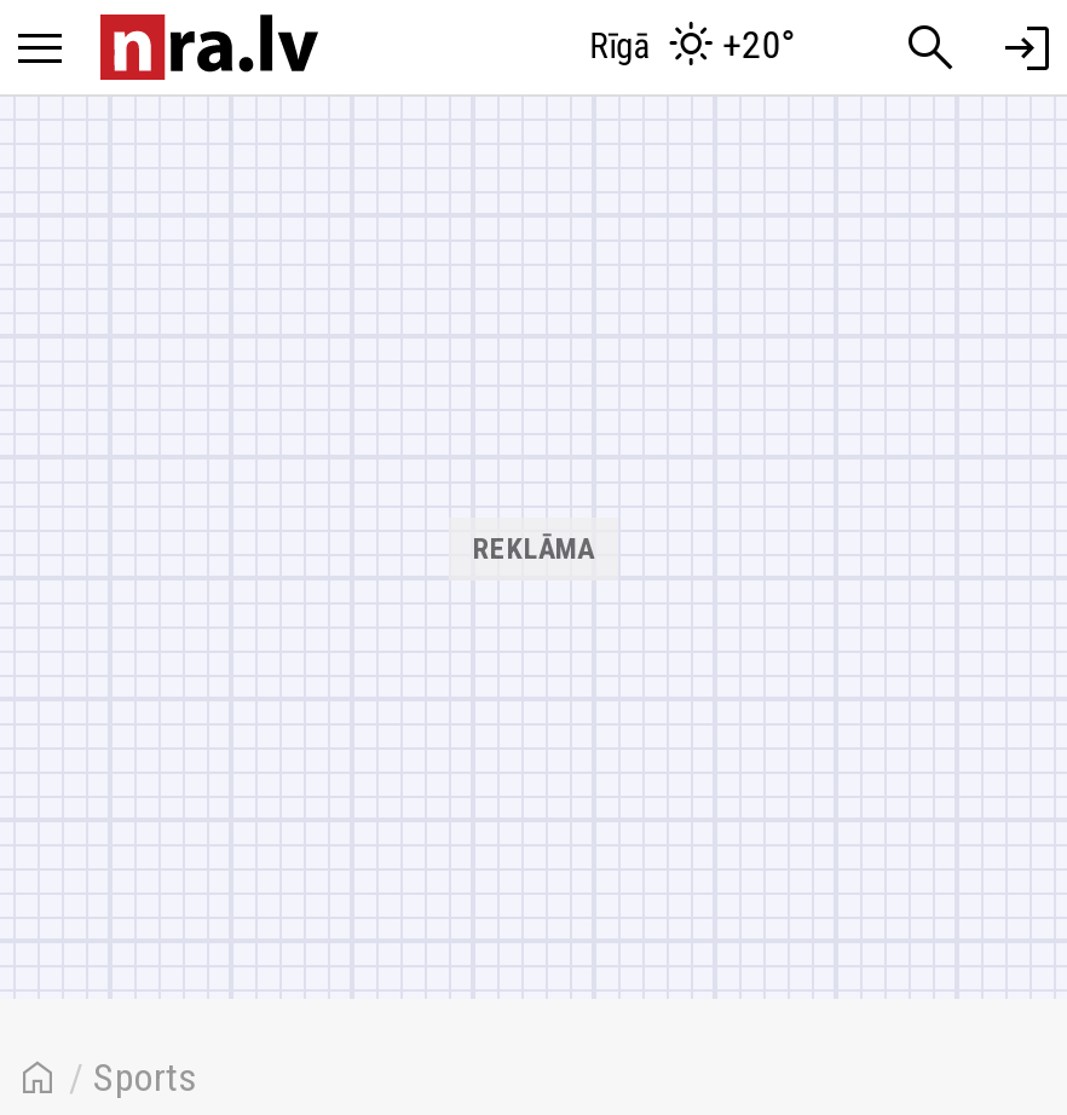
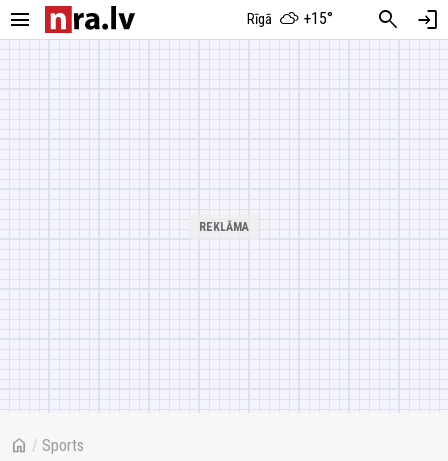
- Rīgā +20°
+ Rīgā +15°
